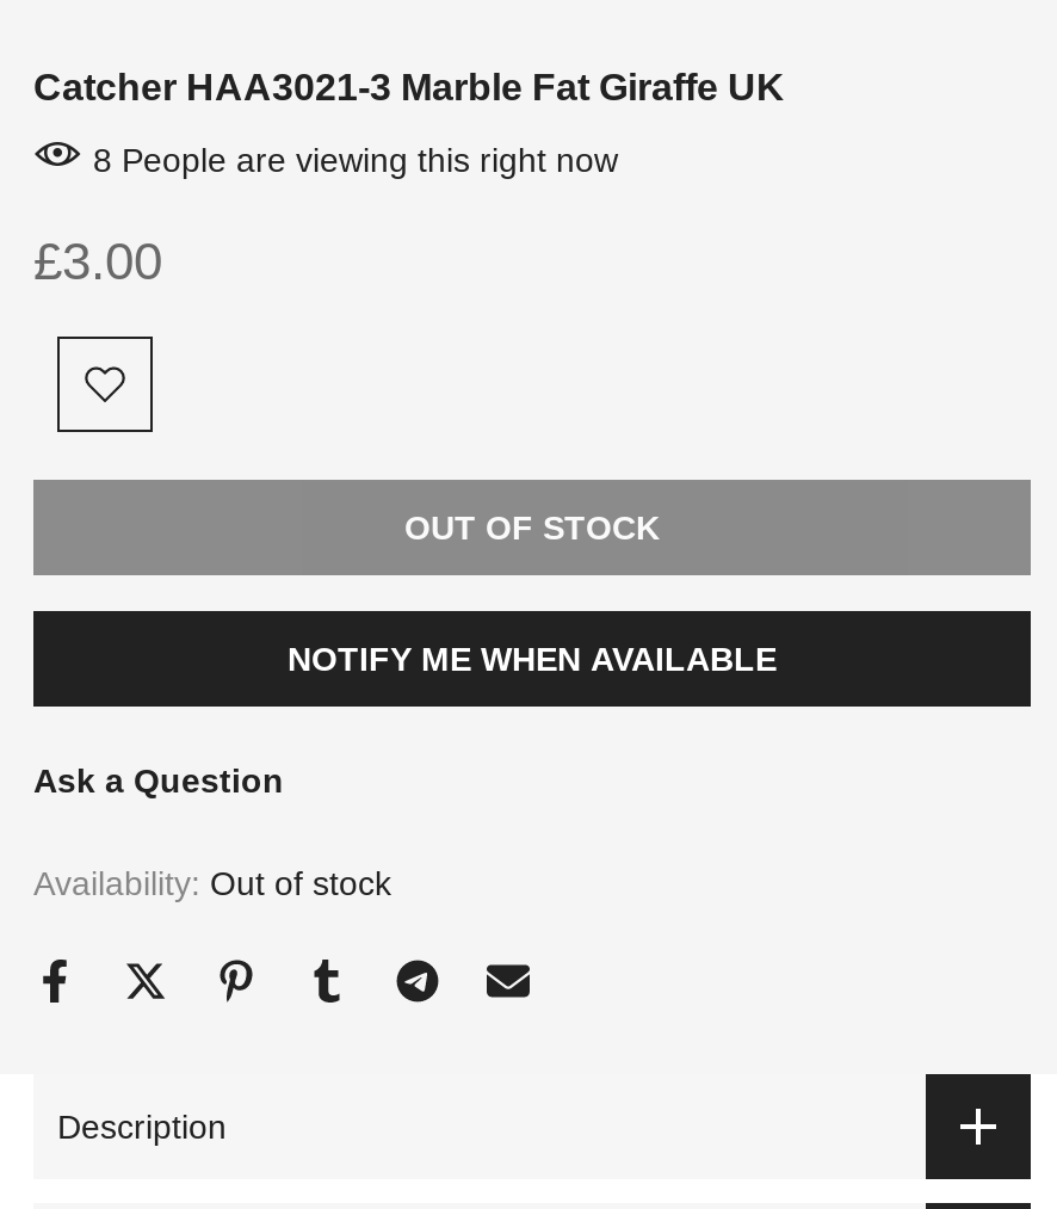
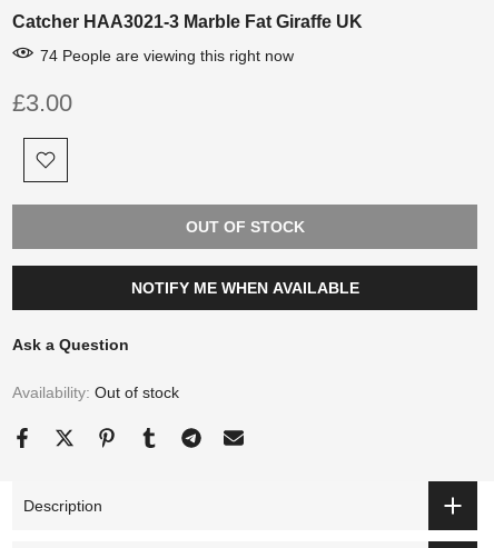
- 8 People are viewing this right now
+ 74 People are viewing this right now
